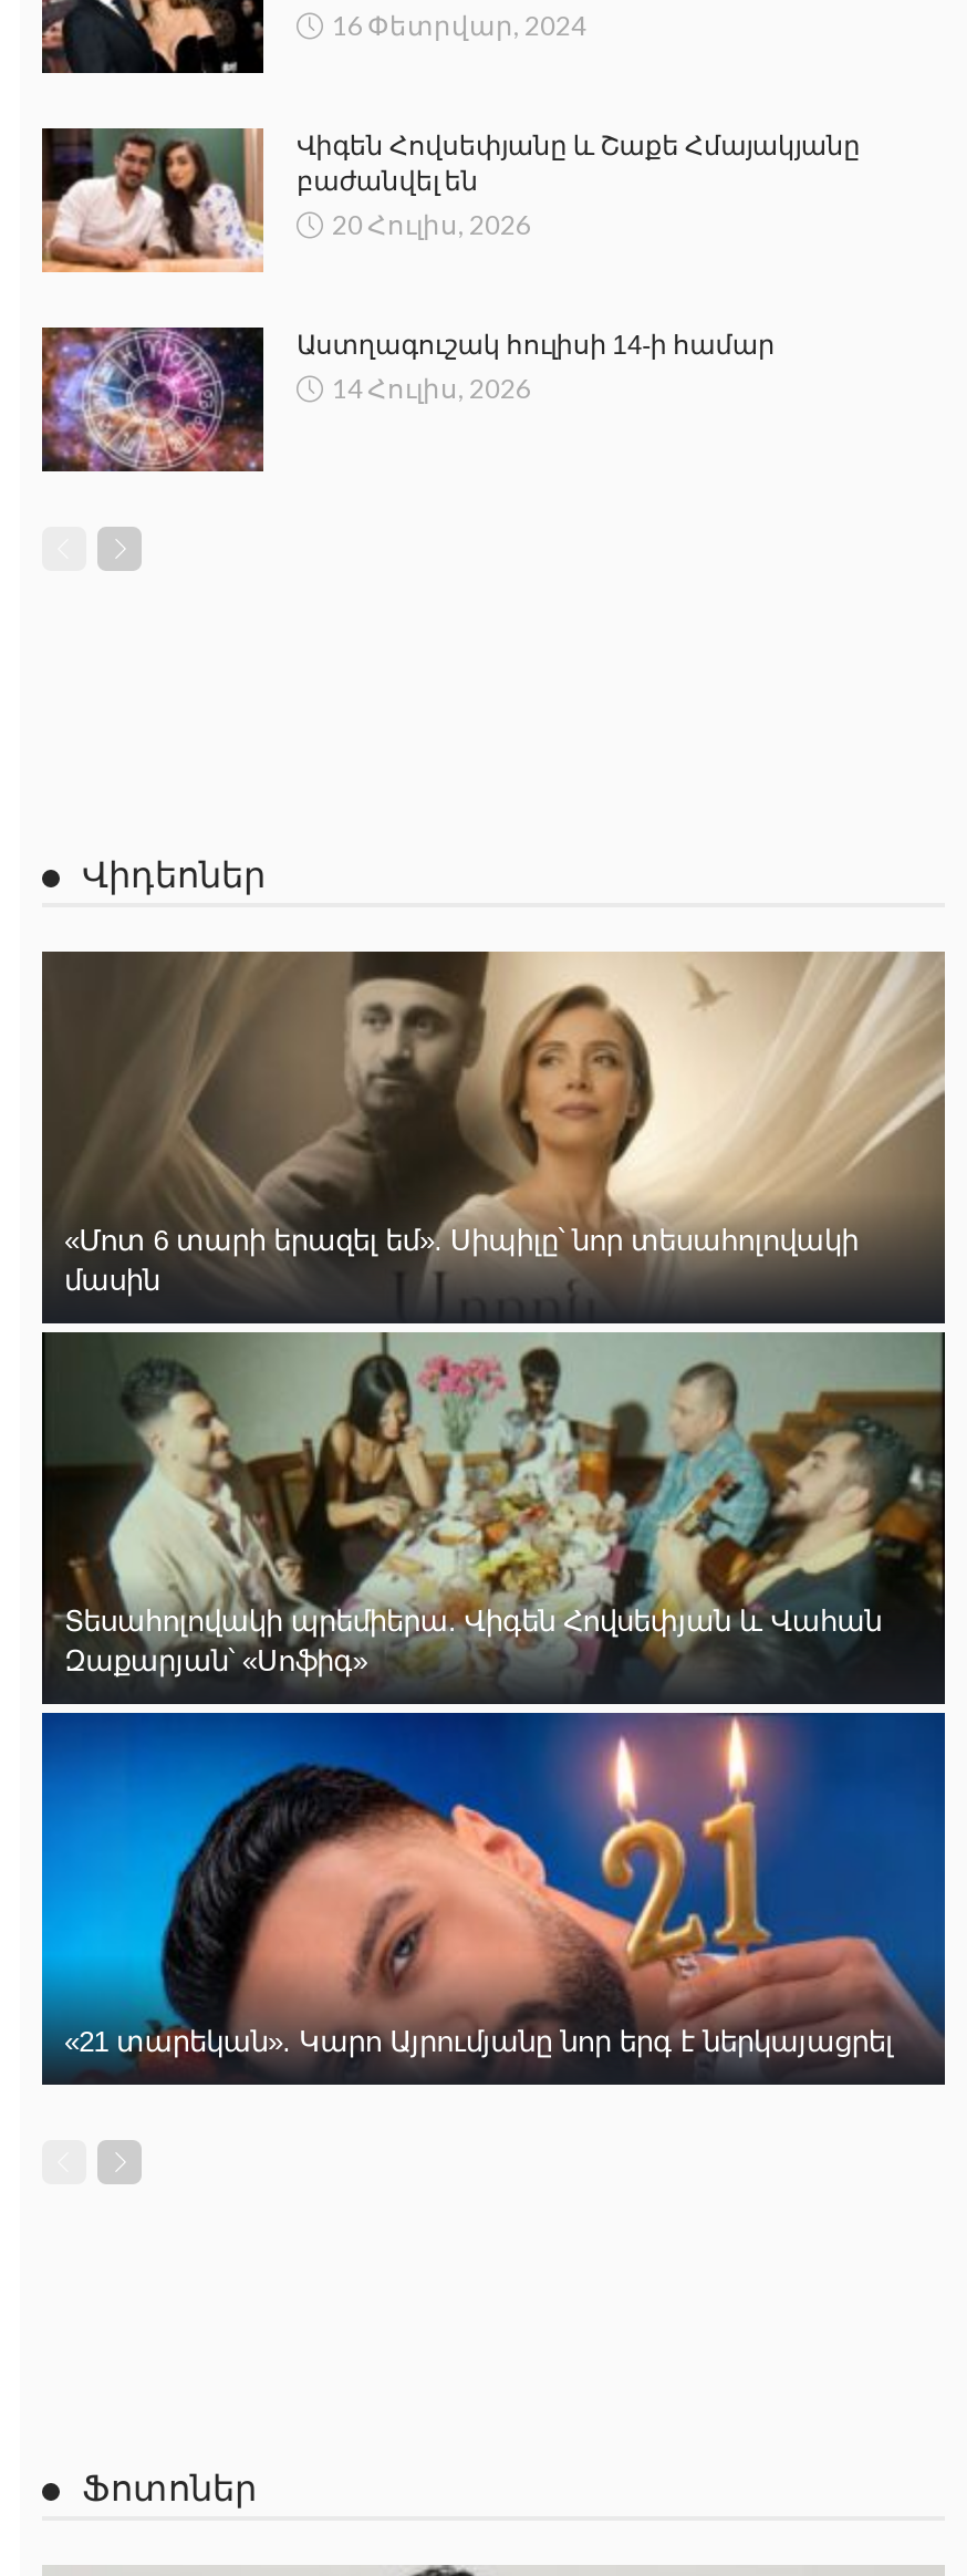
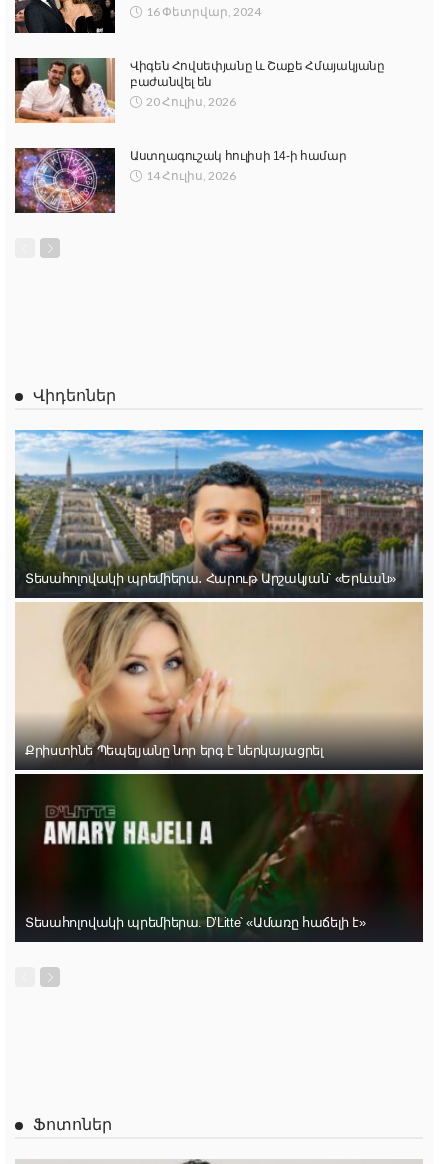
- [image]
- «Մոտ 6 տարի երազել եմ». Սիպիլը՝ նոր տեսահոլովակի
- մասին
+ [image]
+ Տեսահոլովակի պրեմիերա․ Հարութ Արշակյան՝ «Երևան»

- [image]
- Տեսահոլովակի պրեմիերա. Վիգեն Հովսեփյան և Վահան
- Զաքարյան՝ «Սոֆիգ»
+ [image]
+ Քրիստինե Պեպելյանը նոր երգ է ներկայացրել

- [image]
- «21 տարեկան». Կարո Այրումյանը նոր երգ է ներկայացրել
+ [image]
+ Տեսահոլովակի պրեմիերա. D’Litte՝ «Ամառը հաճելի է»
